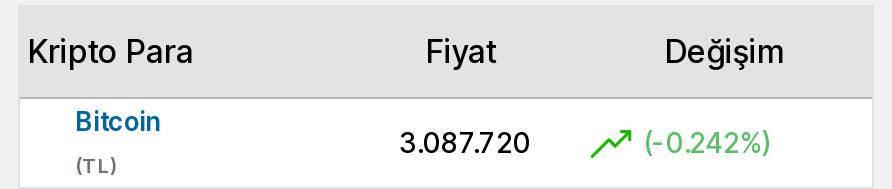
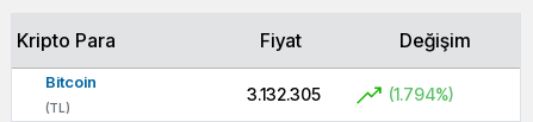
- 3.087.720
+ 3.132.305

- (-0.242%)
+ (1.794%)
